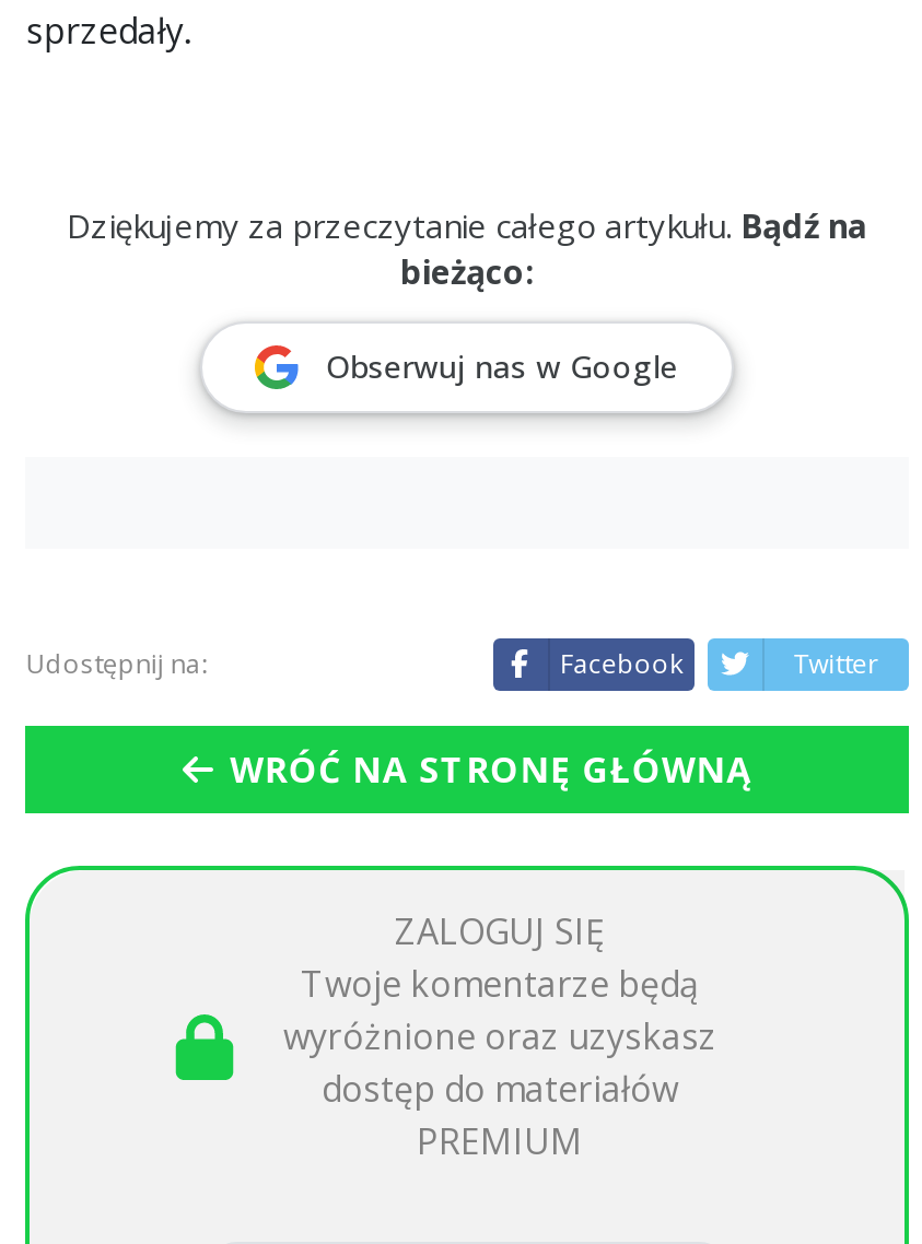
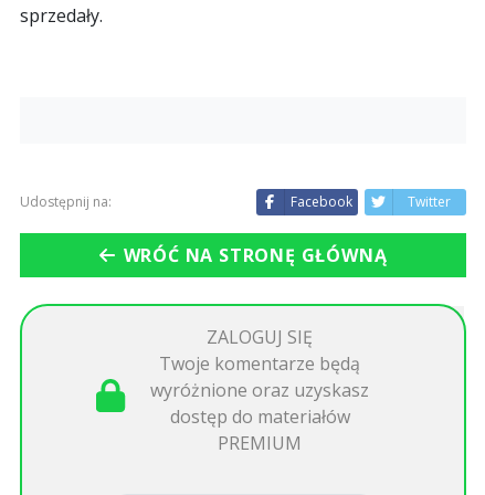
- Dziękujemy za przeczytanie całego artykułu. Bądź na
- bieżąco:
- Obserwuj nas w Google
